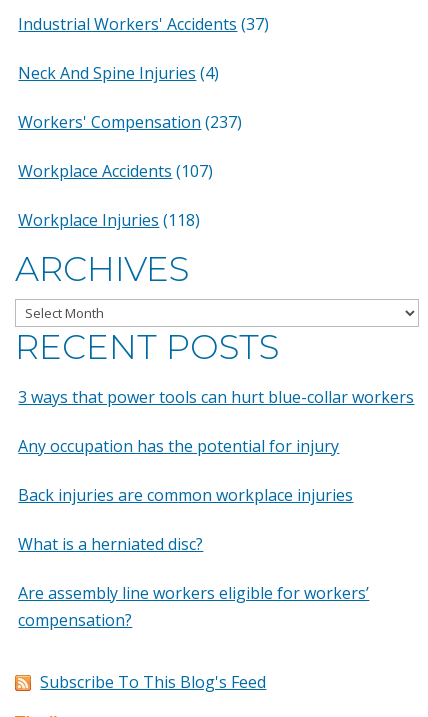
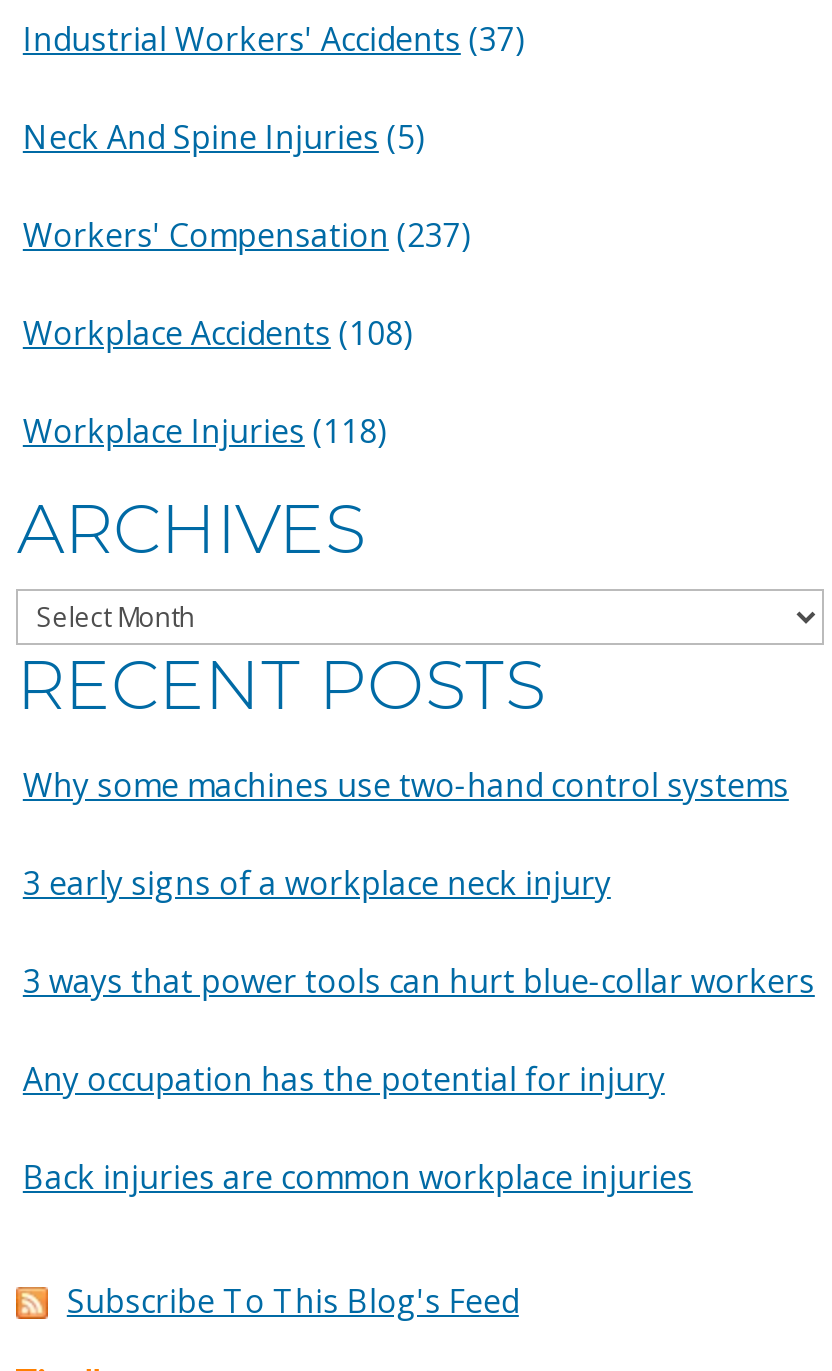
- Neck And Spine Injuries (4)
+ Neck And Spine Injuries (5)

- Workplace Accidents (107)
+ Workplace Accidents (108)

+ Why some machines use two-hand control systems
+ 3 early signs of a workplace neck injury

moved down: 3 ways that power tools can hurt blue-collar workers | Any occupation has the potential for injury | Back injuries are common workplace injuries

- What is a herniated disc?
- Are assembly line workers eligible for workers’
- compensation?
